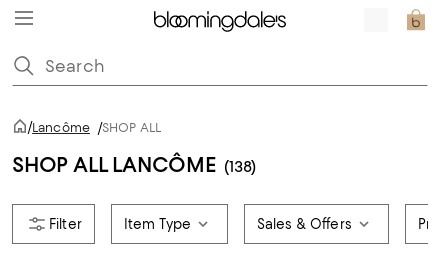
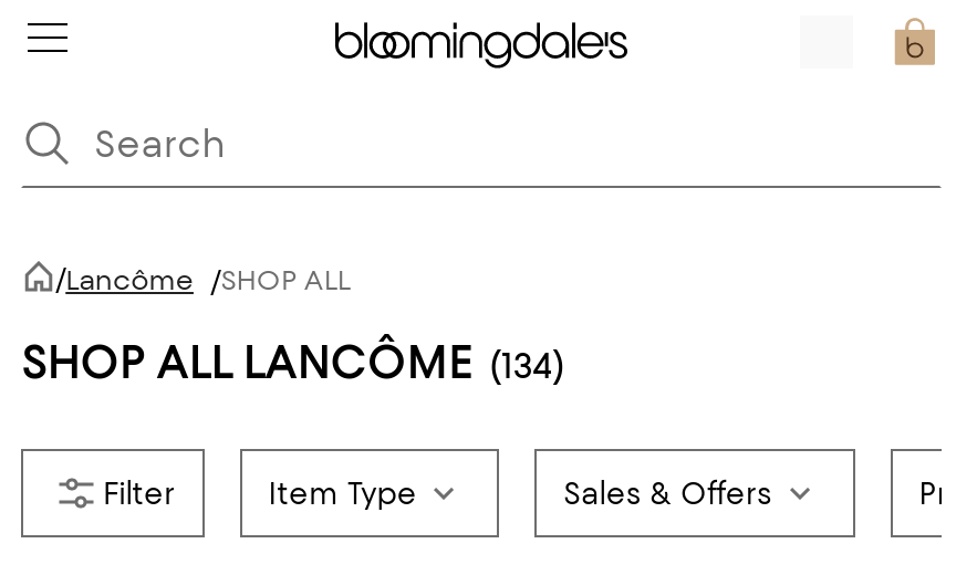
- SHOP ALL LANCÔME (138)
+ SHOP ALL LANCÔME (134)
